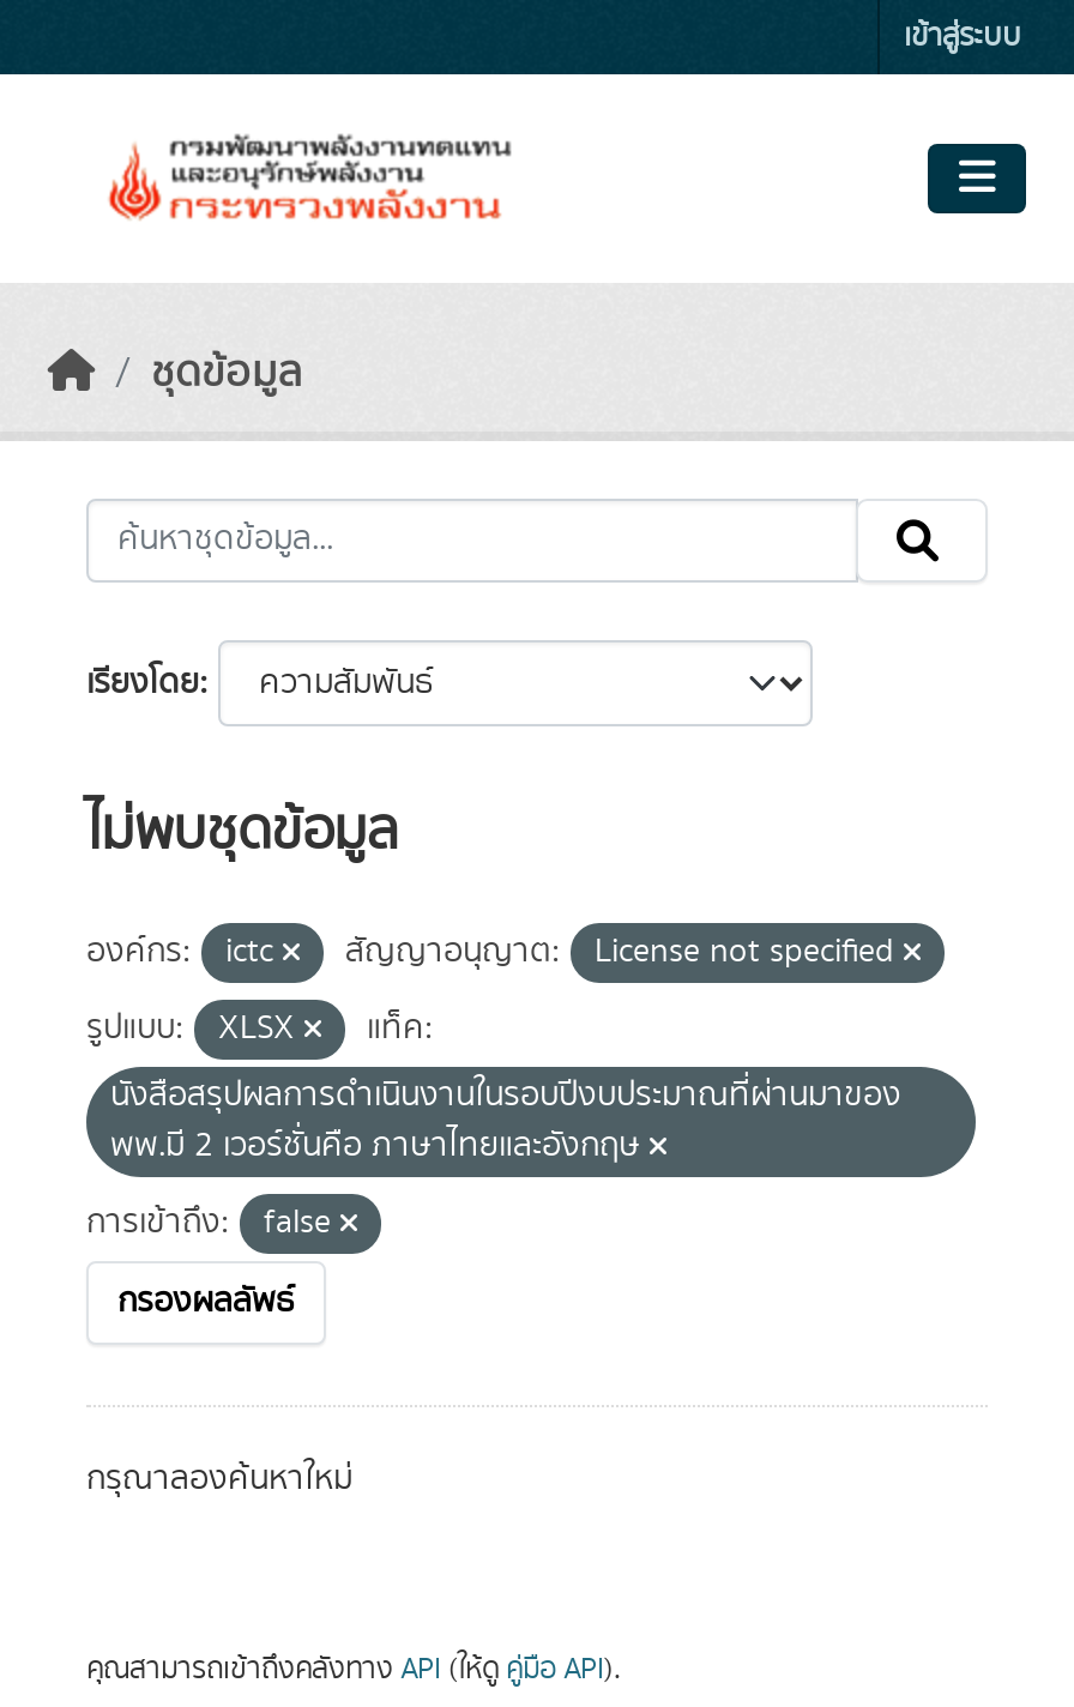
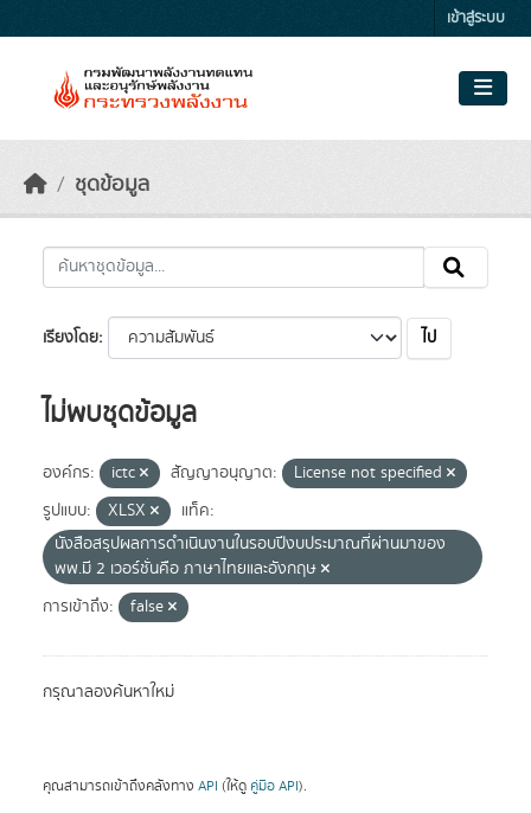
+ ไป

- กรองผลลัพธ์
